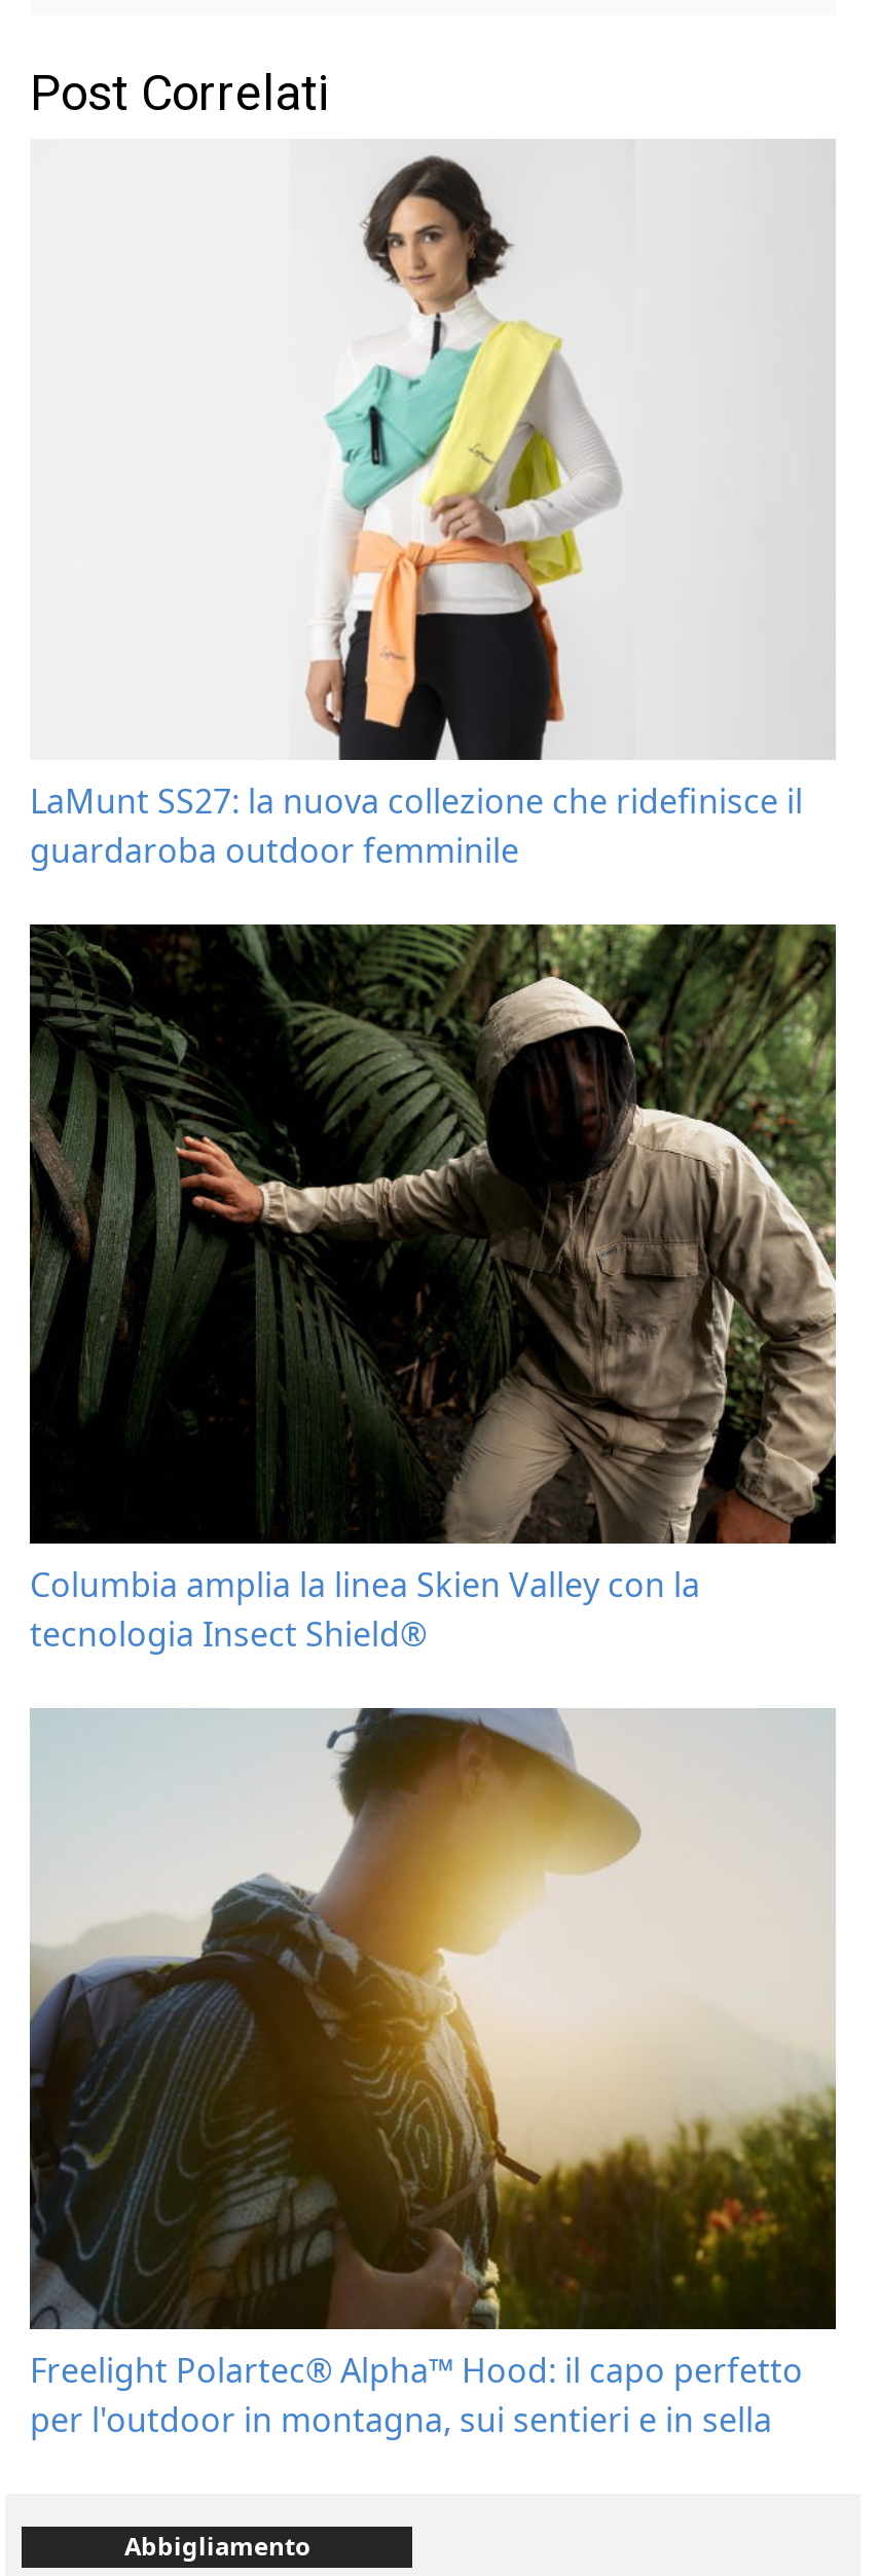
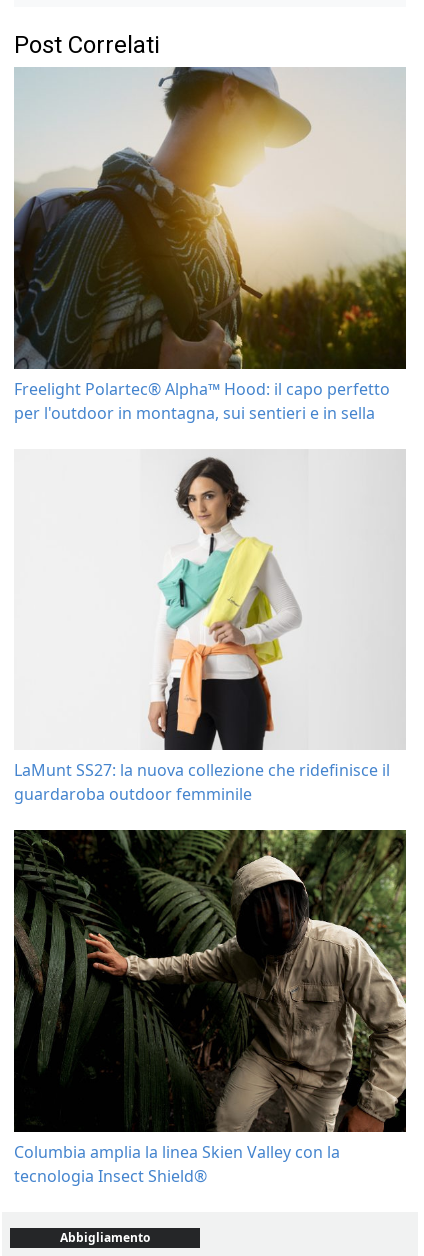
moved down: [image] | LaMunt SS27: la nuova collezione che ridefinisce il | guardaroba outdoor femminile | Columbia amplia la linea Skien Valley con la | tecnologia Insect Shield®

moved up: [image] | Freelight Polartec® Alpha™ Hood: il capo perfetto | per l'outdoor in montagna, sui sentieri e in sella
